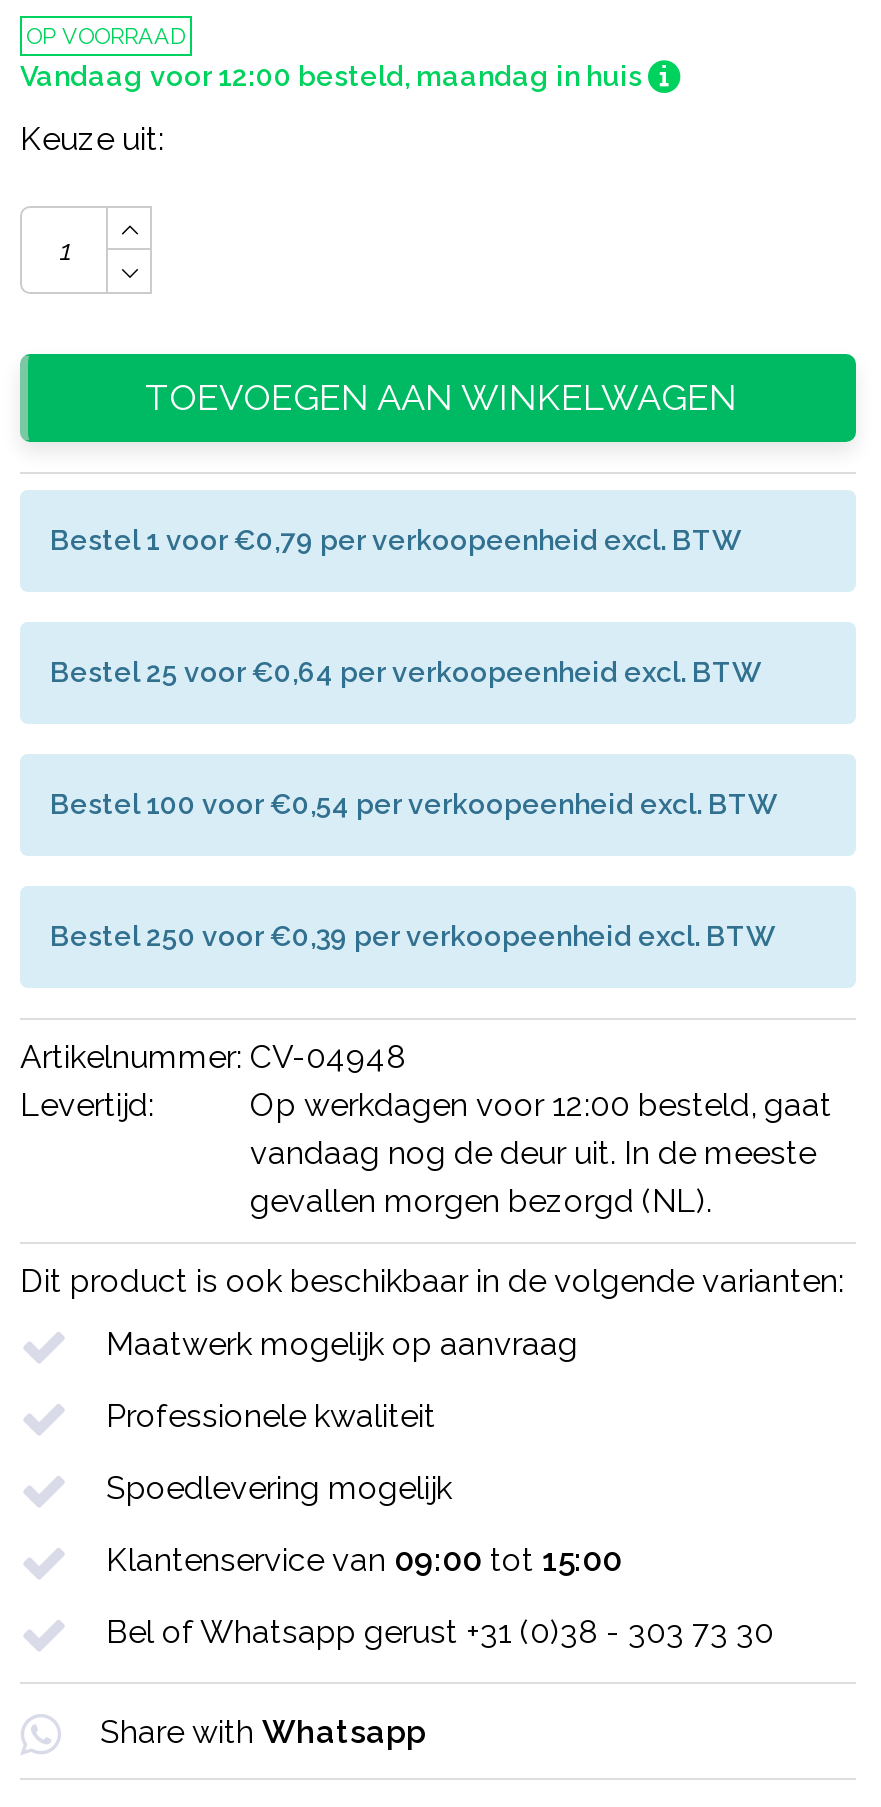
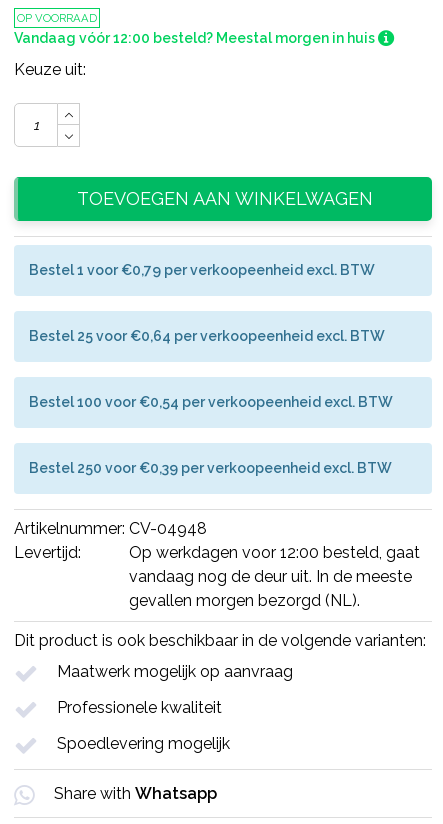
- Vandaag voor 12:00 besteld, maandag in huis
+ Vandaag vóór 12:00 besteld? Meestal morgen in huis

- Klantenservice van 09:00 tot 15:00
- Bel of Whatsapp gerust +31 (0)38 - 303 73 30
